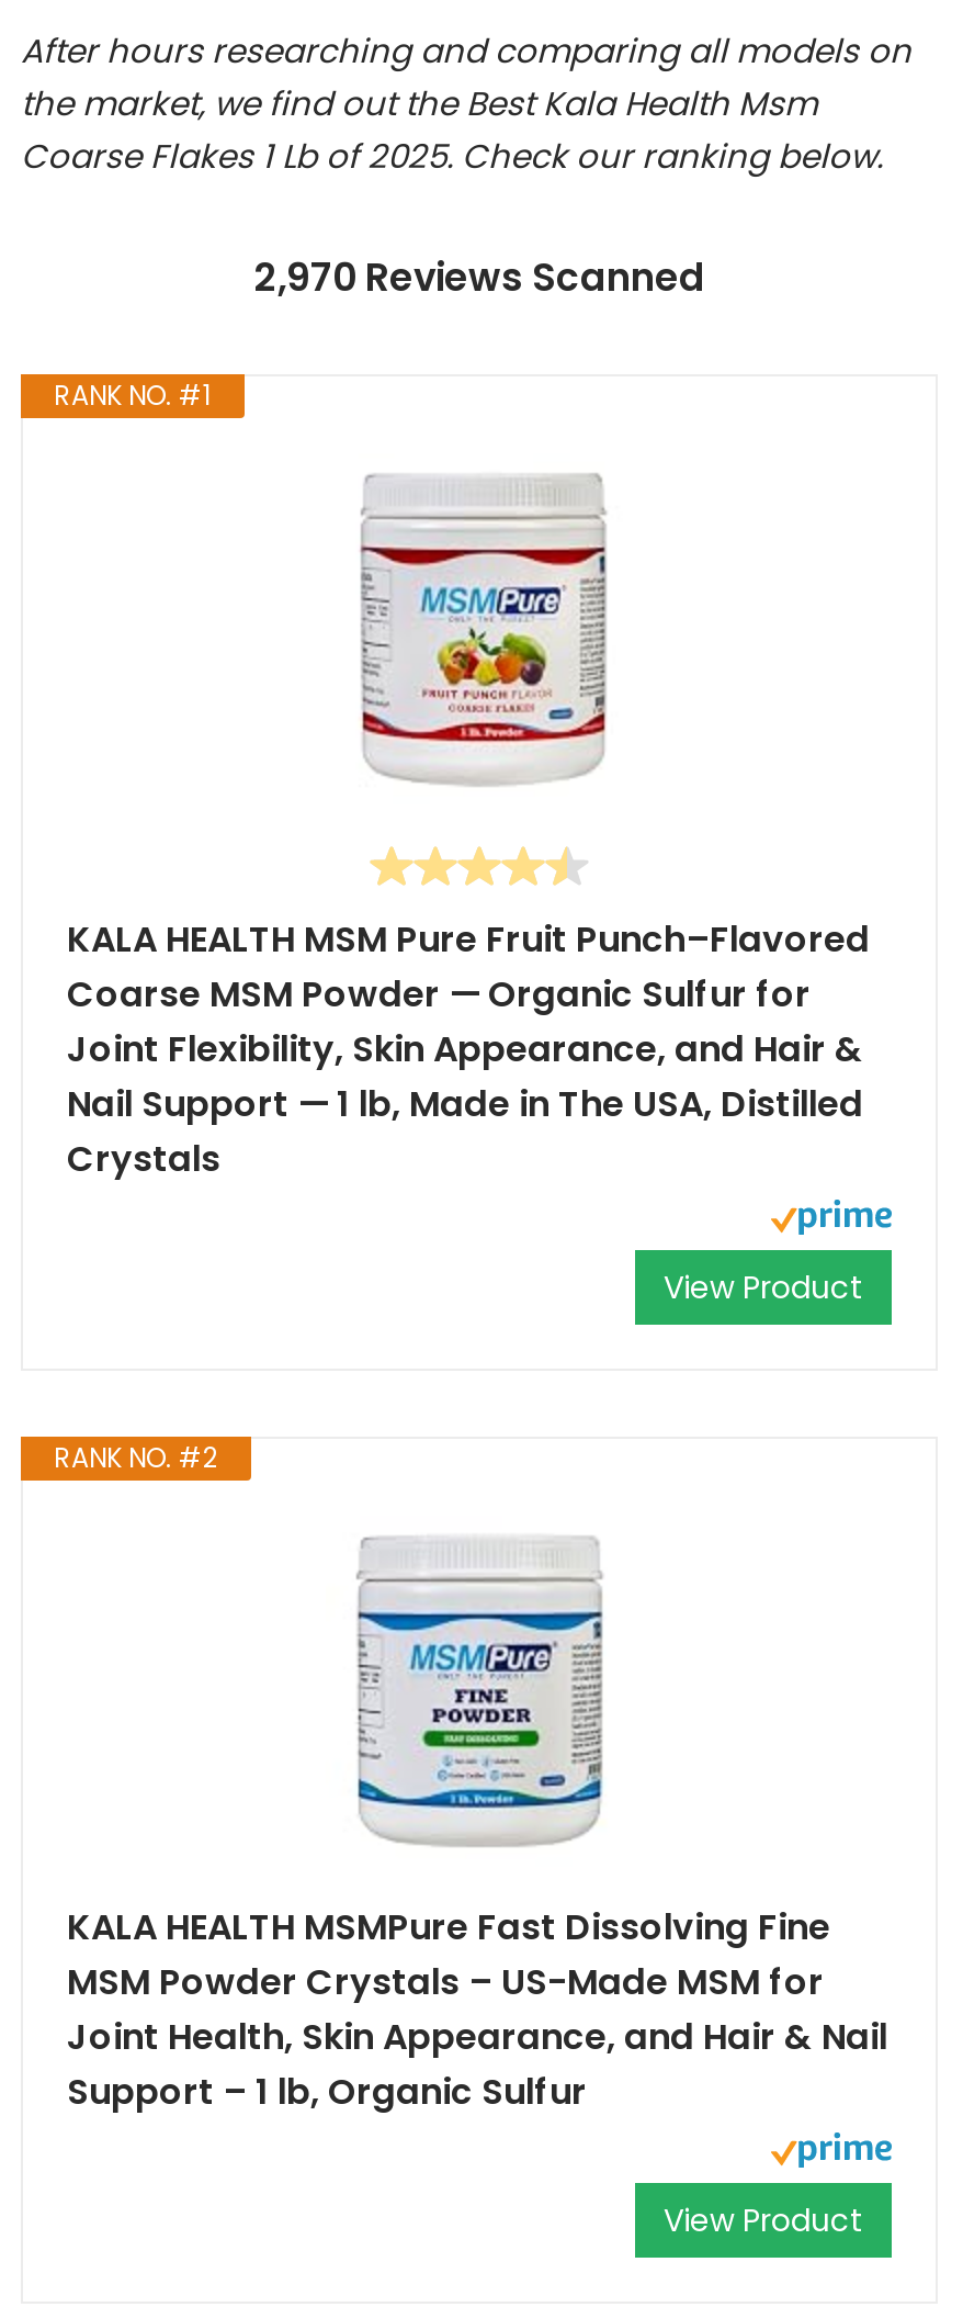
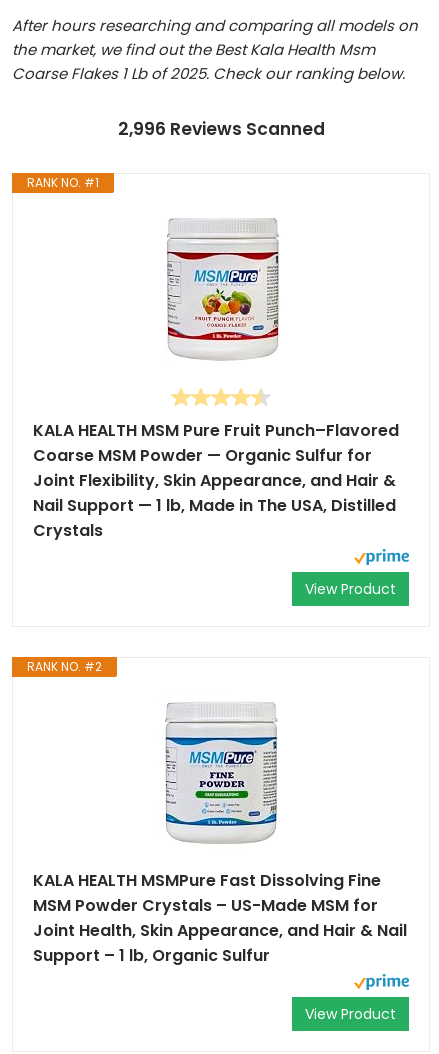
- 2,970 Reviews Scanned
+ 2,996 Reviews Scanned
